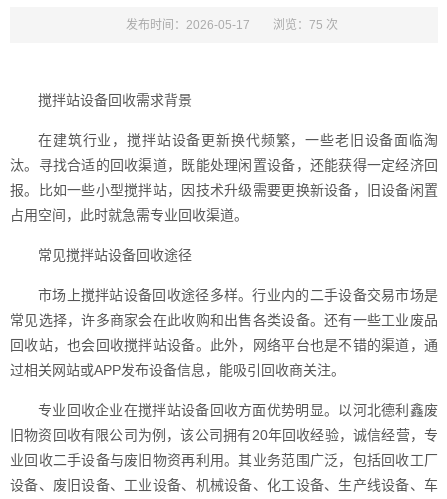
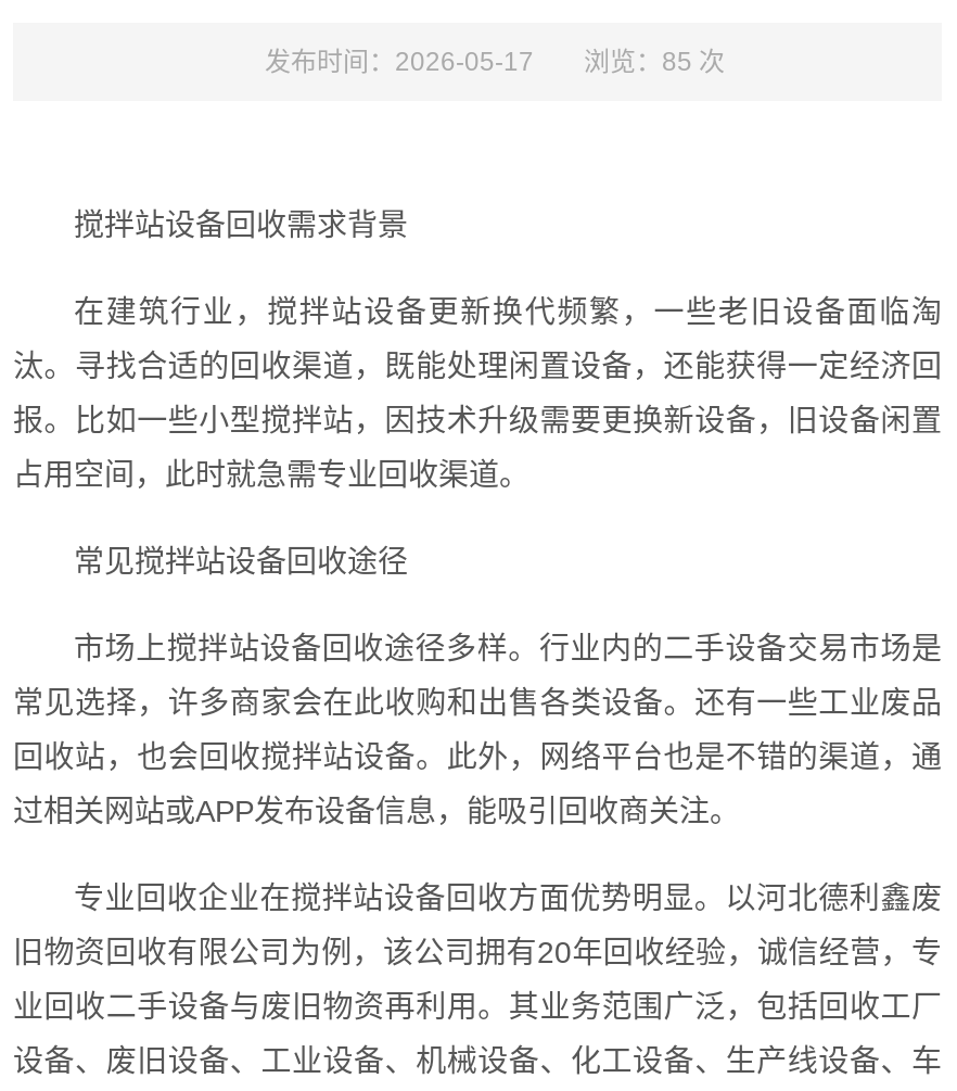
- 发布时间：2026-05-17 浏览：75 次
+ 发布时间：2026-05-17 浏览：85 次
